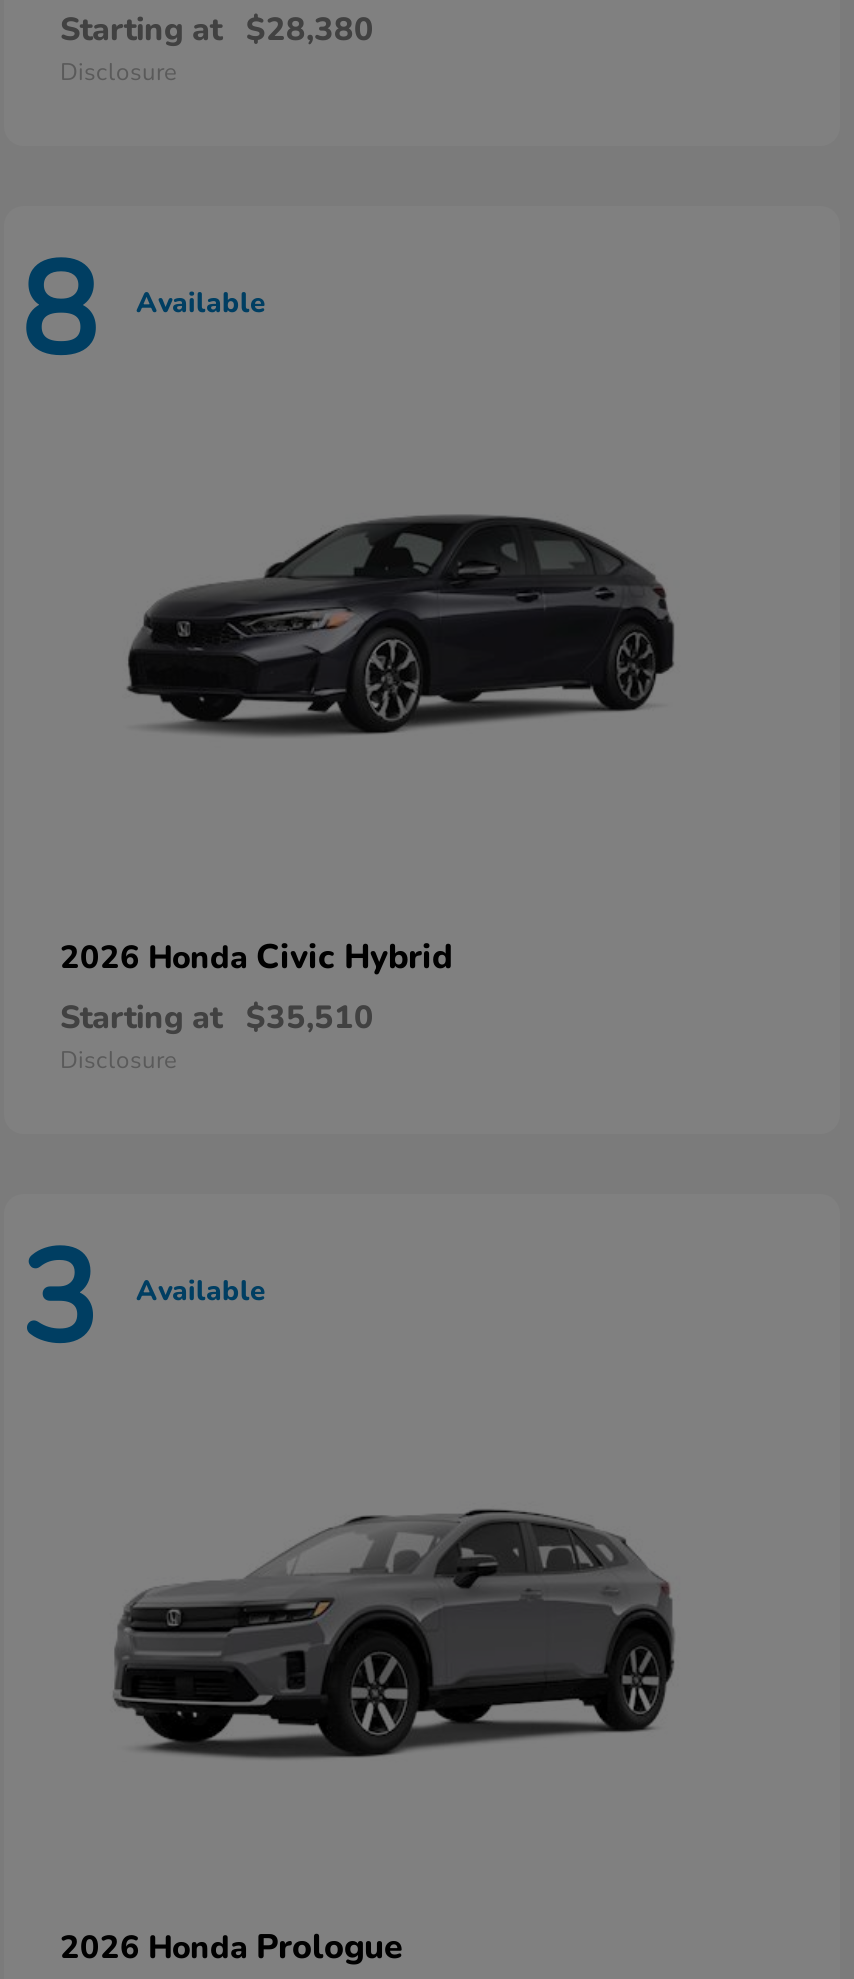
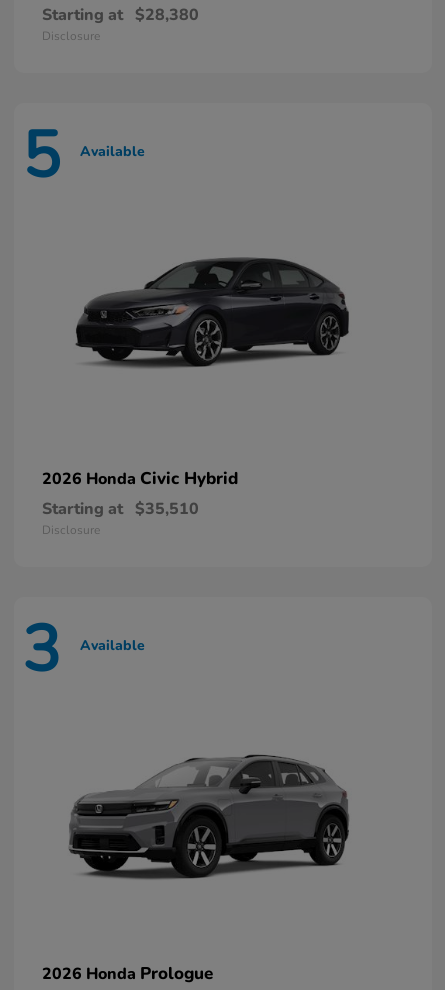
- 8 Available
+ 5 Available
